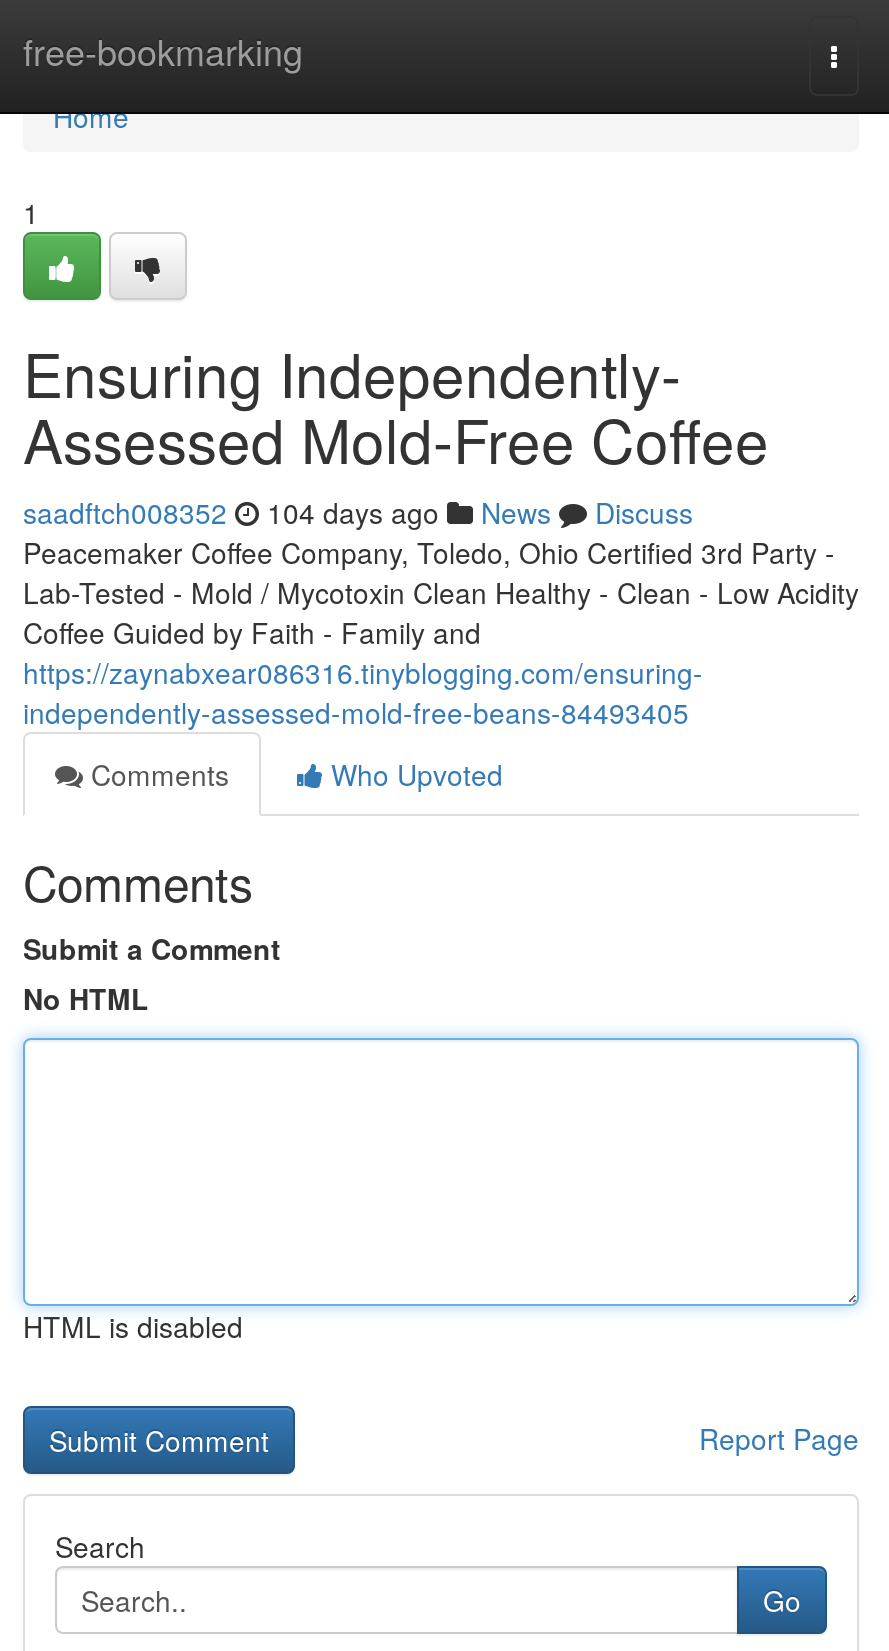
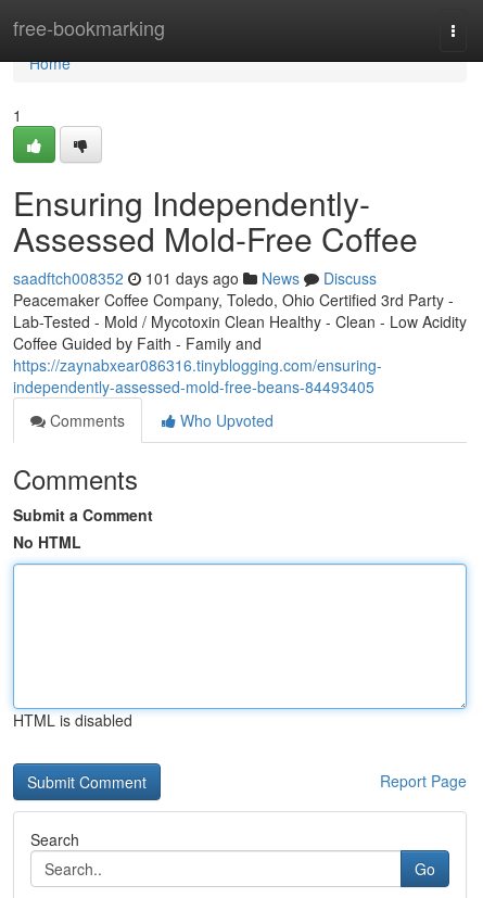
- saadftch008352 104 days ago News Discuss
+ saadftch008352 101 days ago News Discuss
